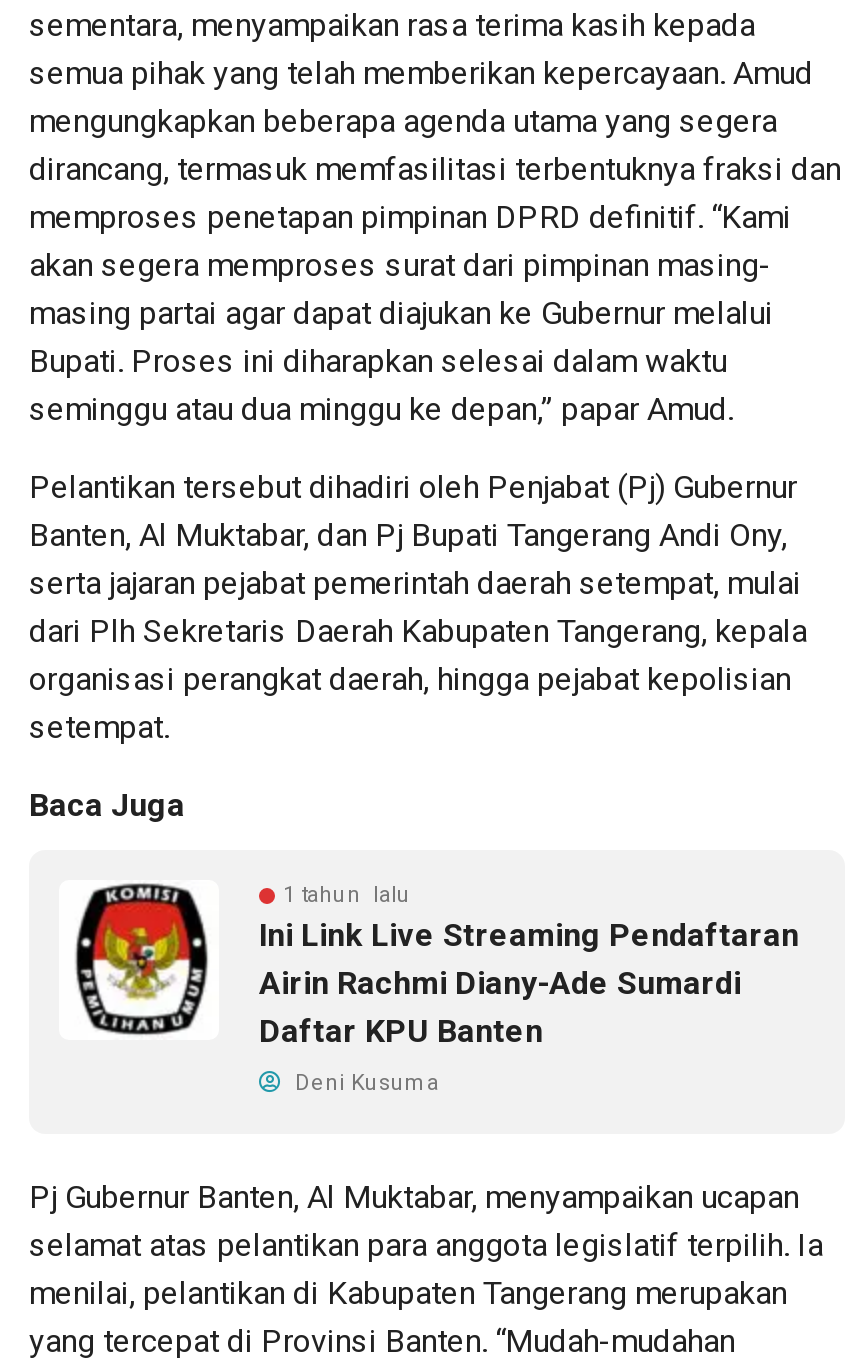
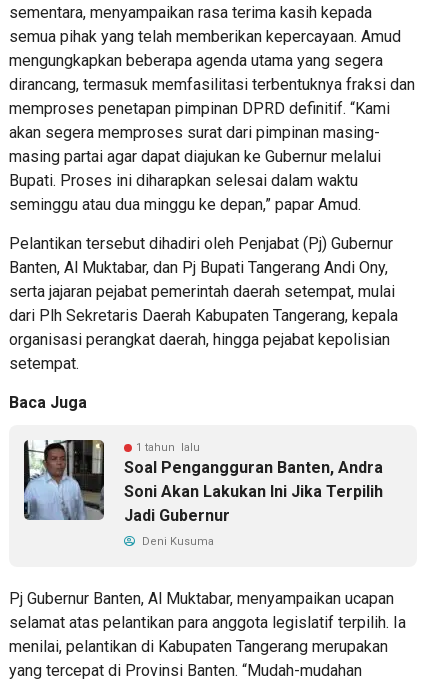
- [image]
- Ini Link Live Streaming Pendaftaran
- Airin Rachmi Diany-Ade Sumardi
- Daftar KPU Banten
+ [image]
+ Soal Pengangguran Banten, Andra
+ Soni Akan Lakukan Ini Jika Terpilih
+ Jadi Gubernur
